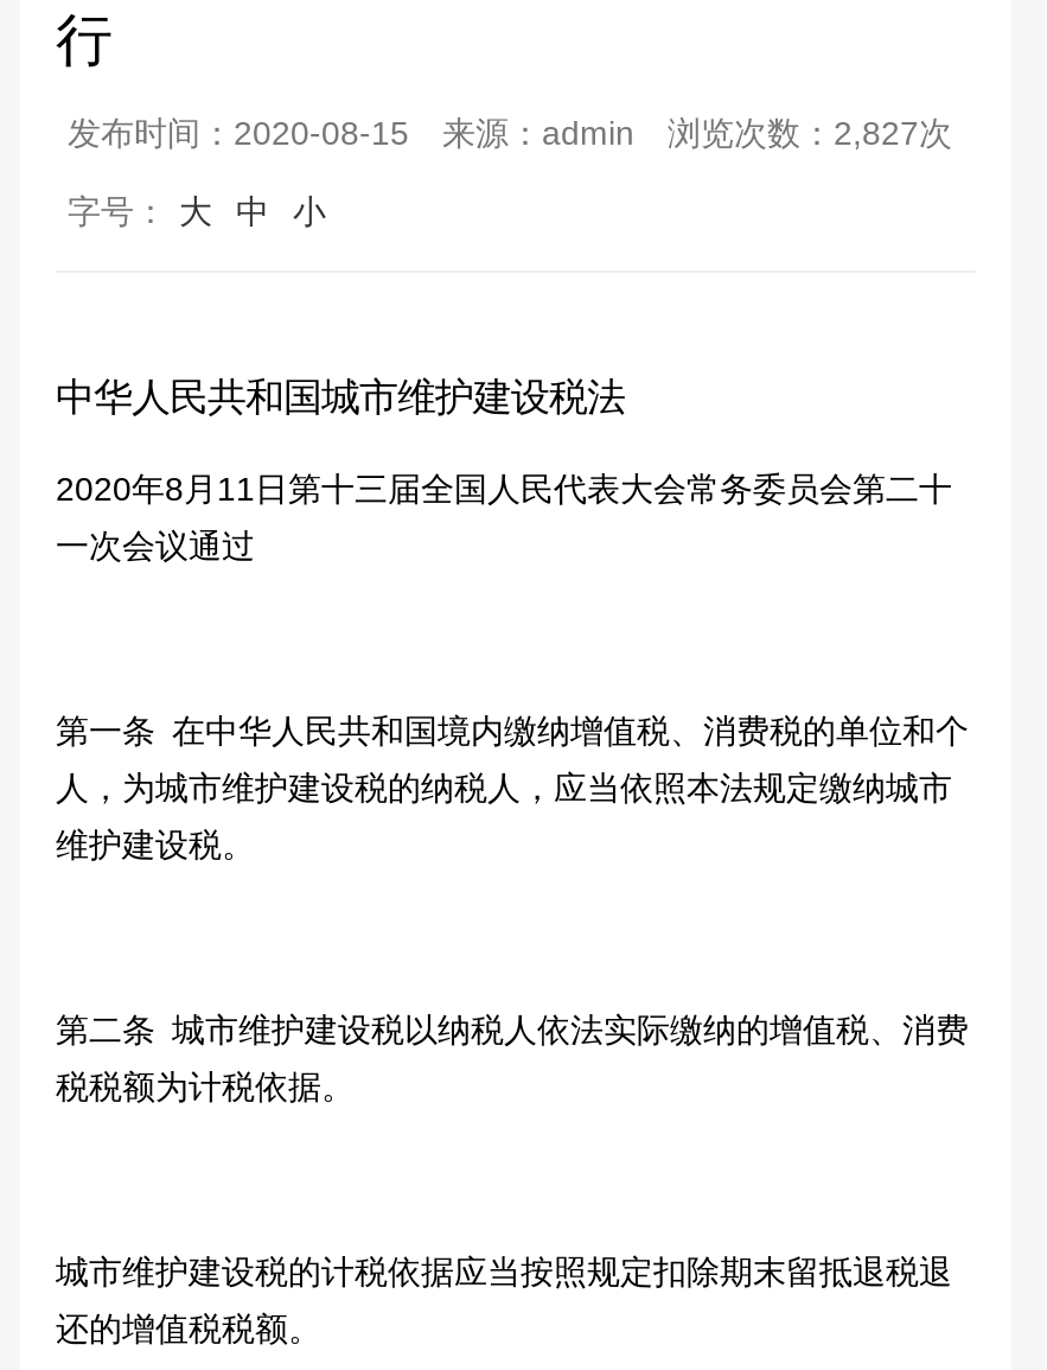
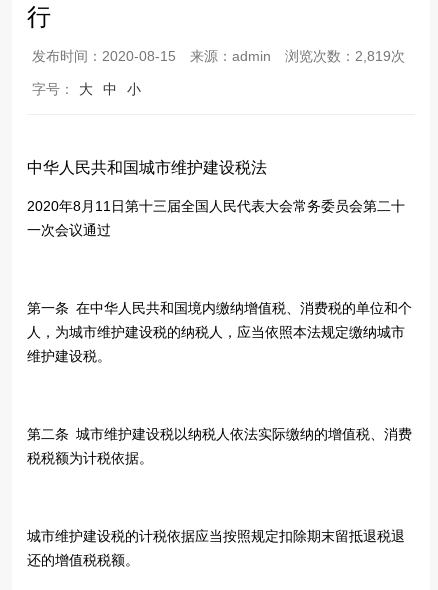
- 发布时间：2020-08-15 来源：admin 浏览次数：2,827次
+ 发布时间：2020-08-15 来源：admin 浏览次数：2,819次
